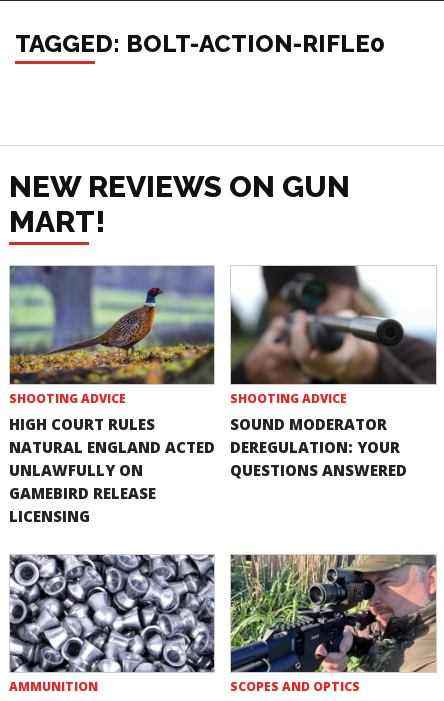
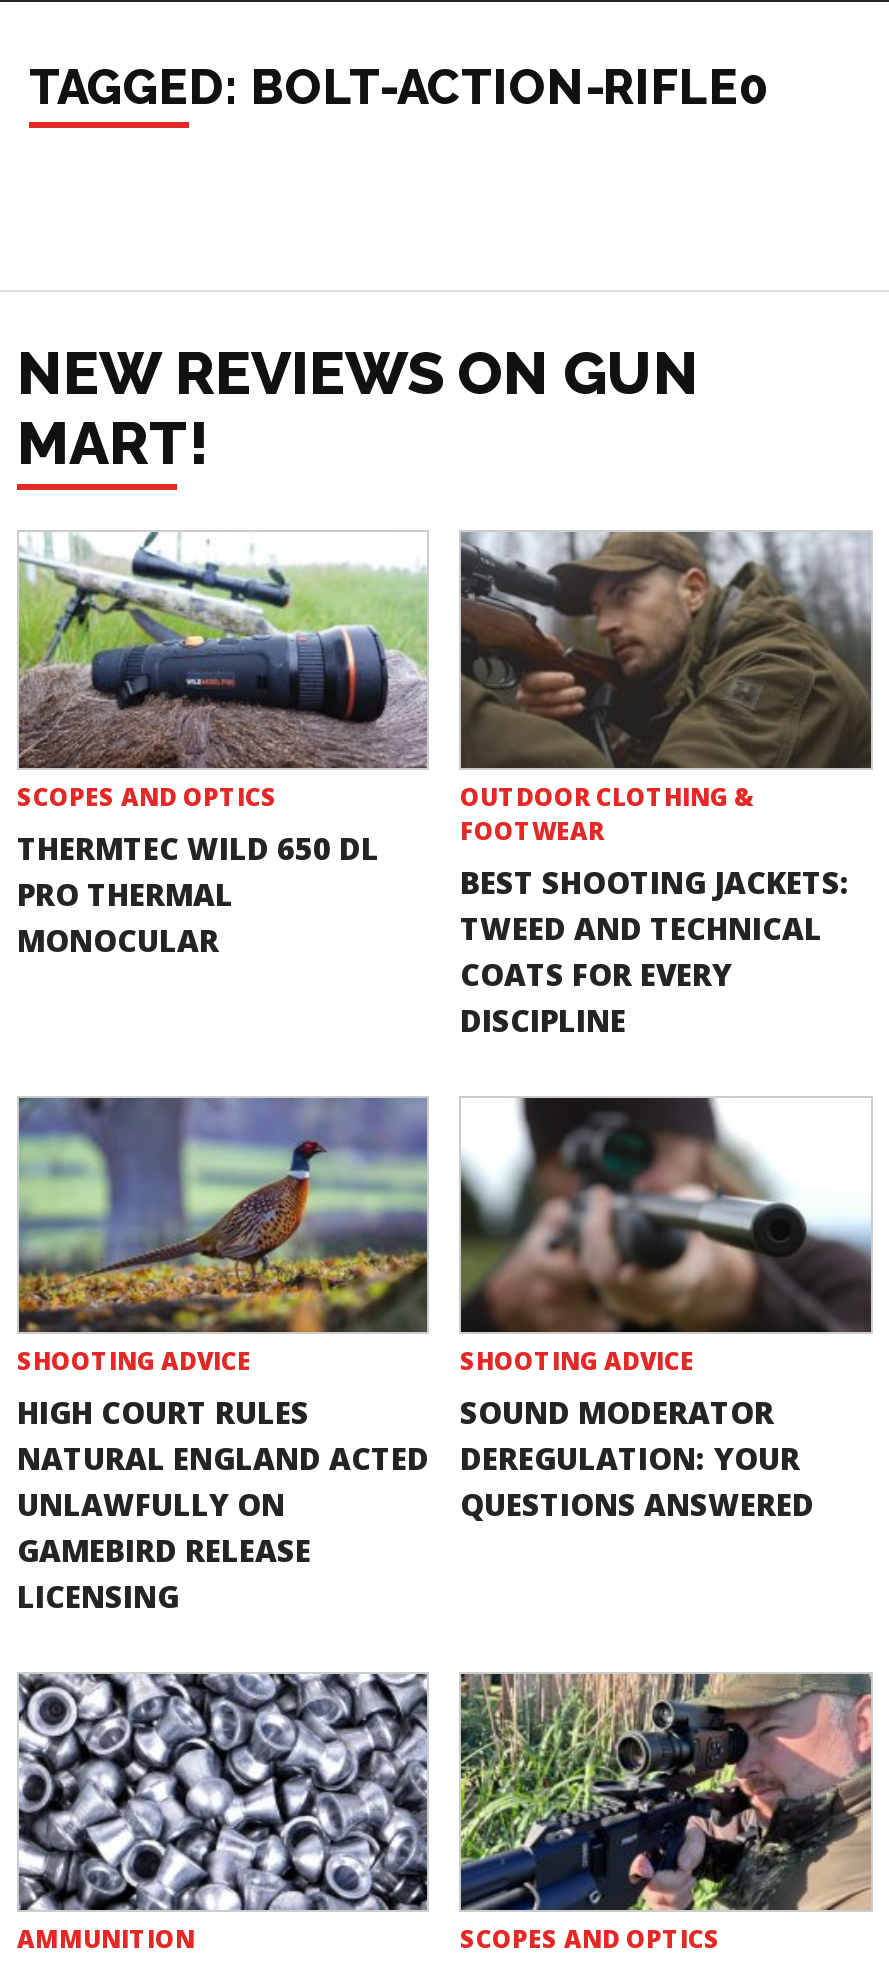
+ [image]
+ SCOPES AND OPTICS
+ THERMTEC WILD 650 DL
+ PRO THERMAL
+ MONOCULAR

+ [image]
+ OUTDOOR CLOTHING &
+ FOOTWEAR
+ BEST SHOOTING JACKETS:
+ TWEED AND TECHNICAL
+ COATS FOR EVERY
+ DISCIPLINE
